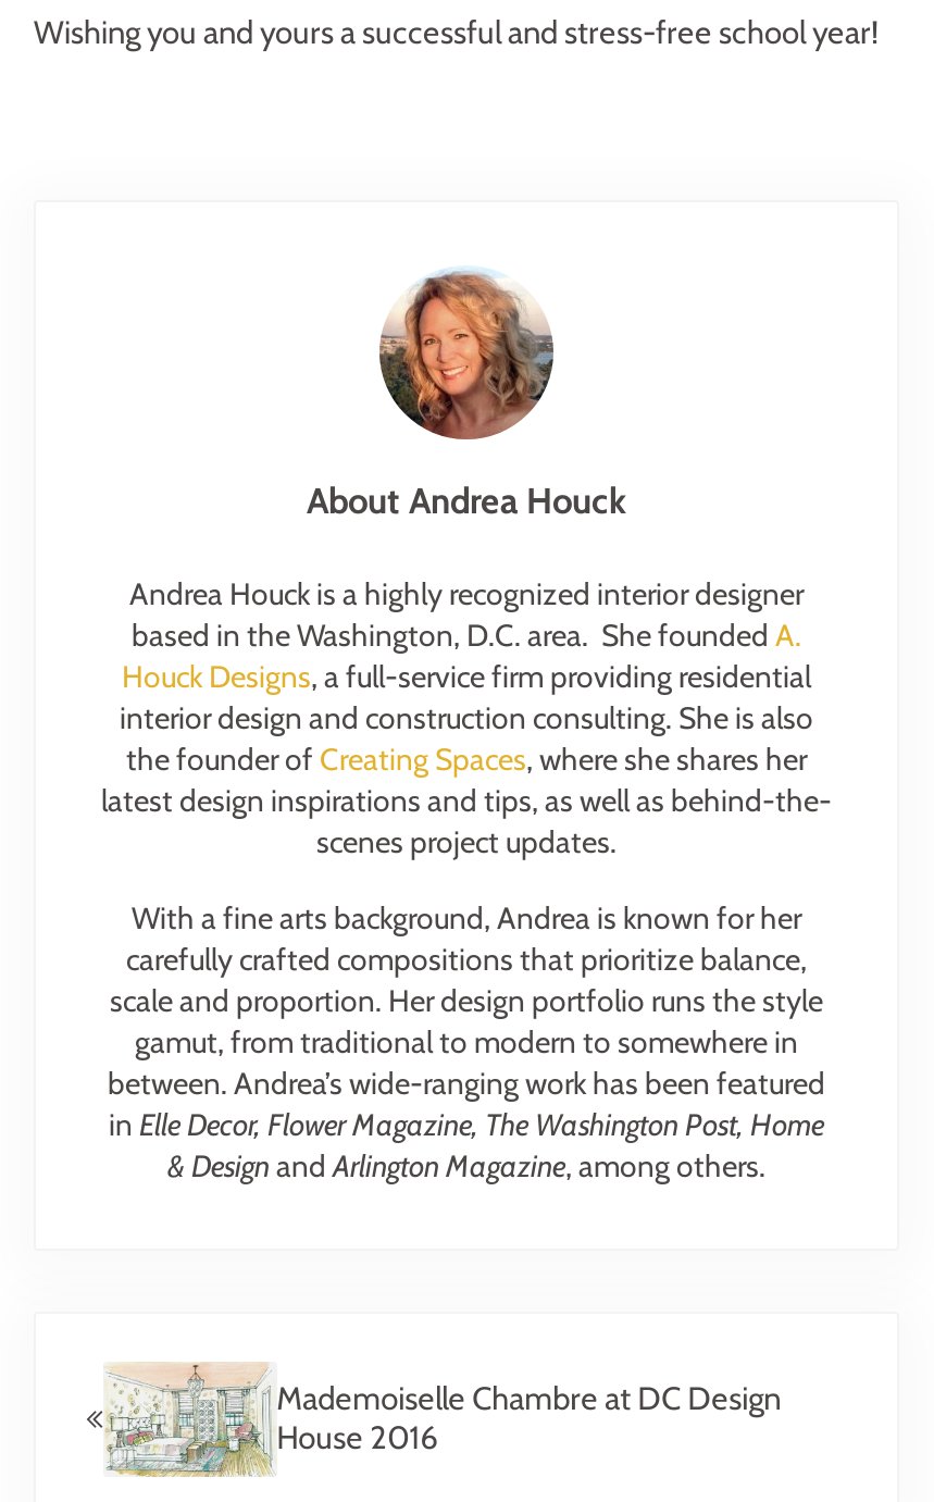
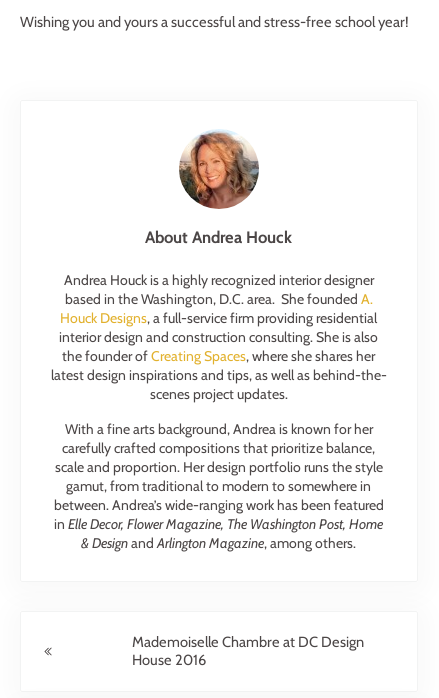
- [image]
